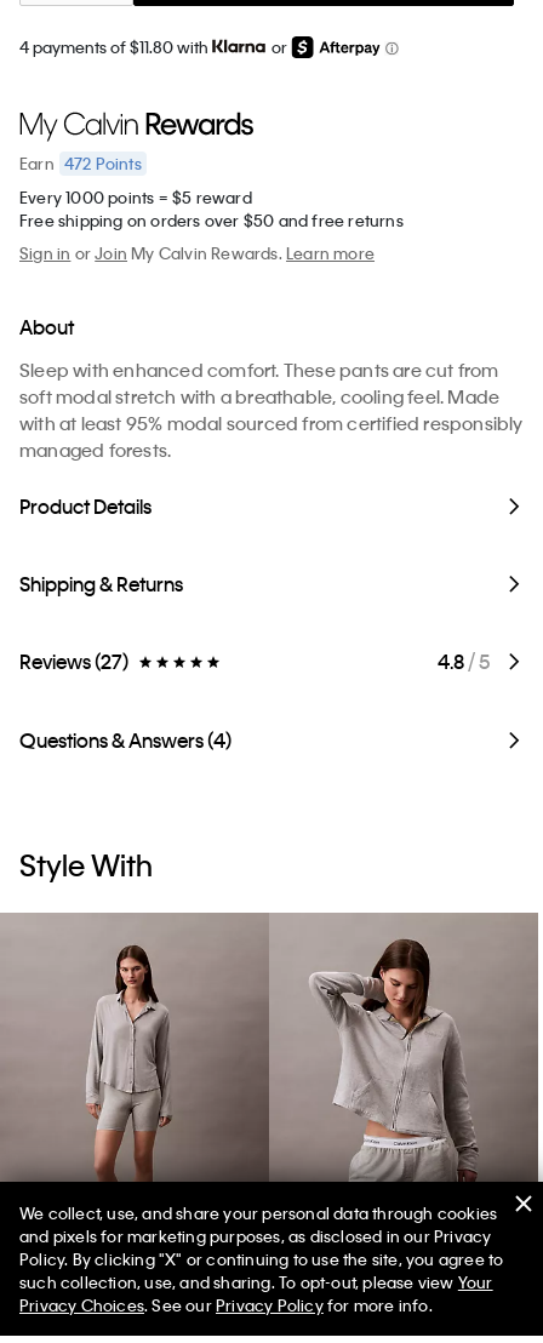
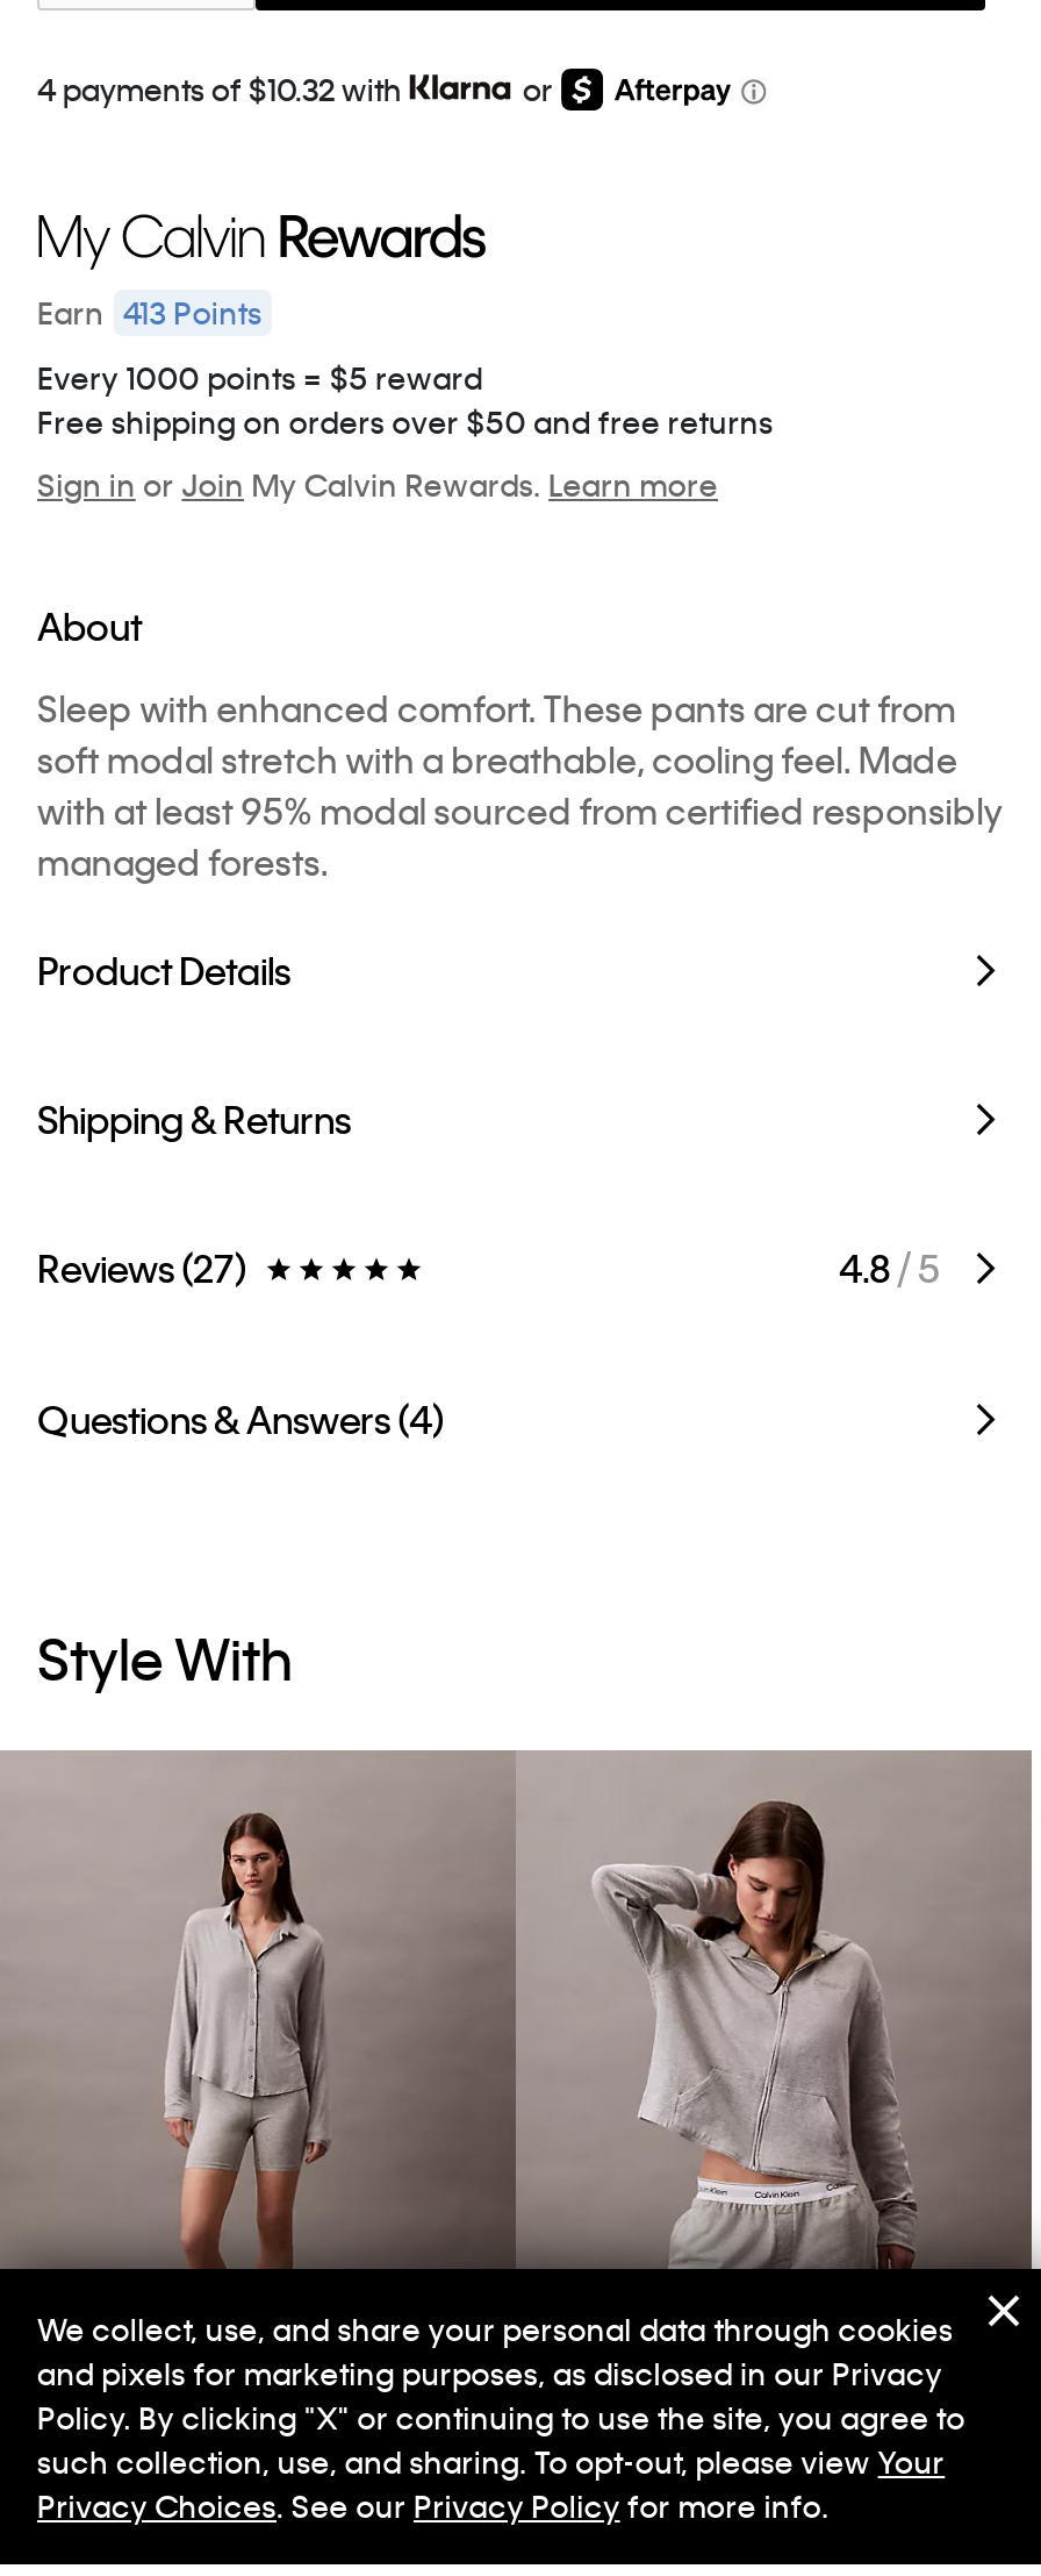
- 4 payments of $11.80 with
+ 4 payments of $10.32 with

- Earn 472 Points
+ Earn 413 Points
